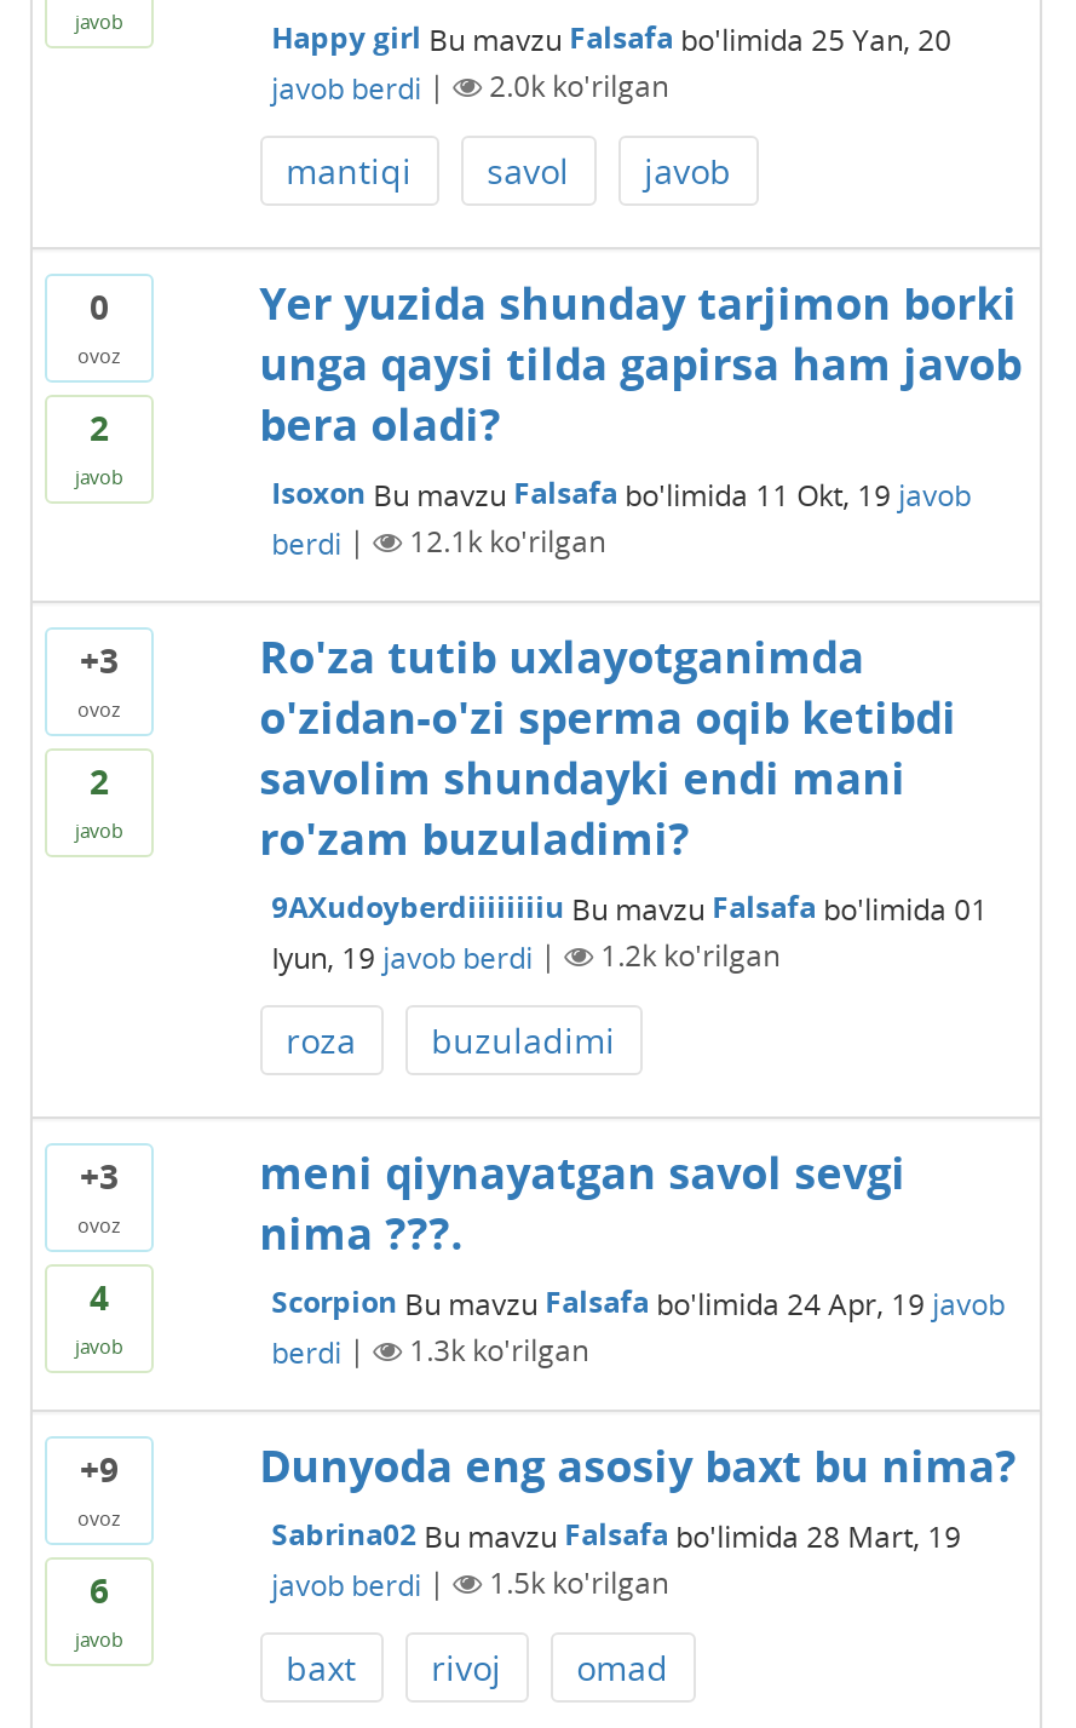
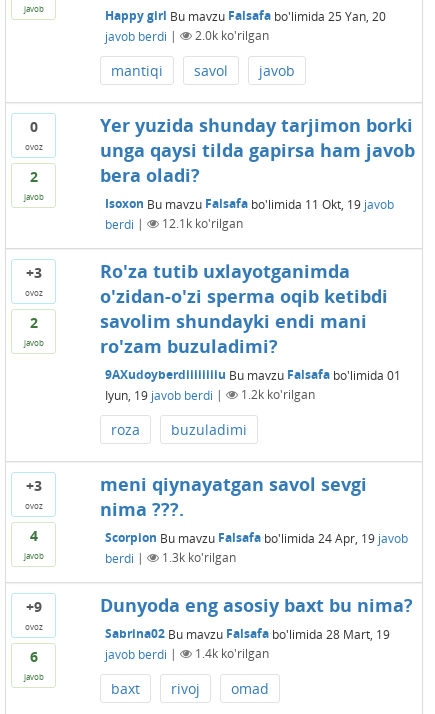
- 1.5k ko'rilgan
+ 1.4k ko'rilgan
